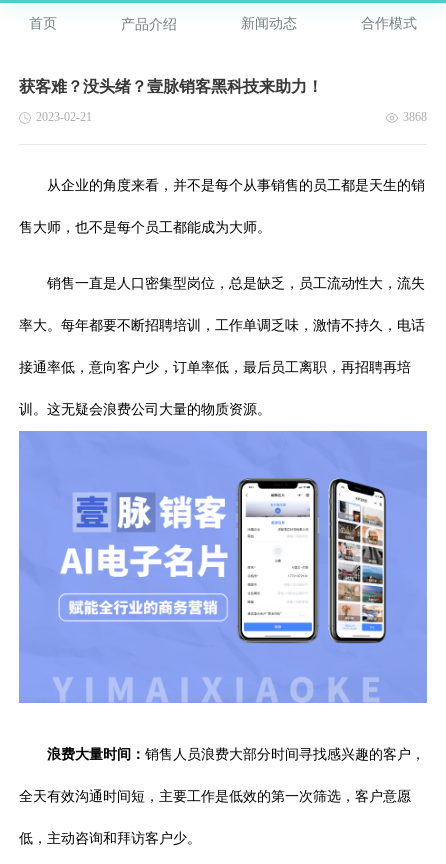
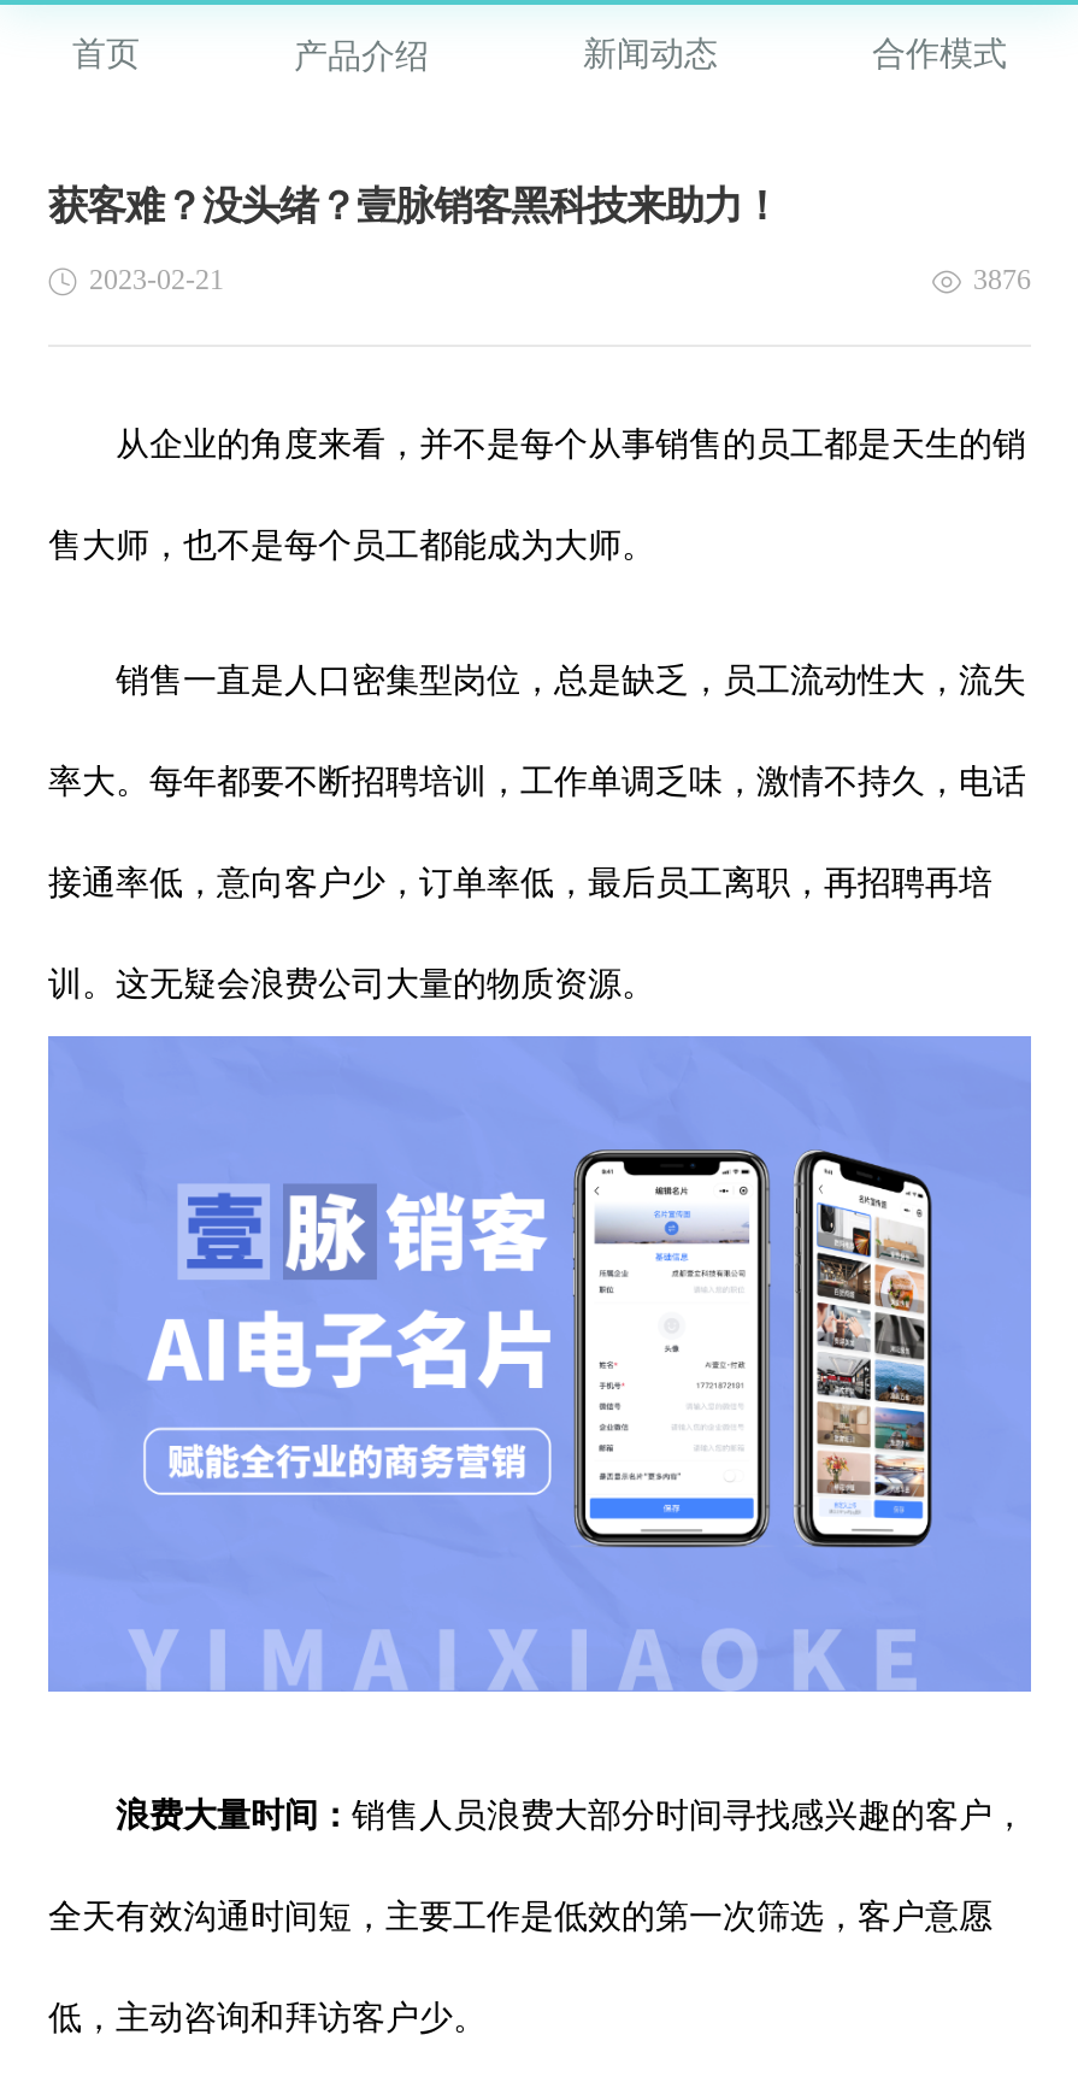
- 3868
+ 3876
